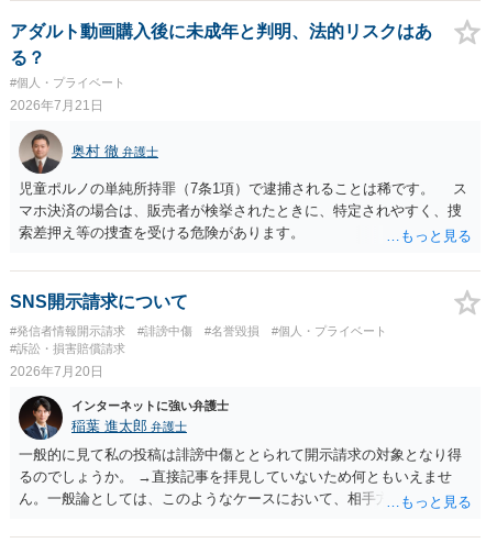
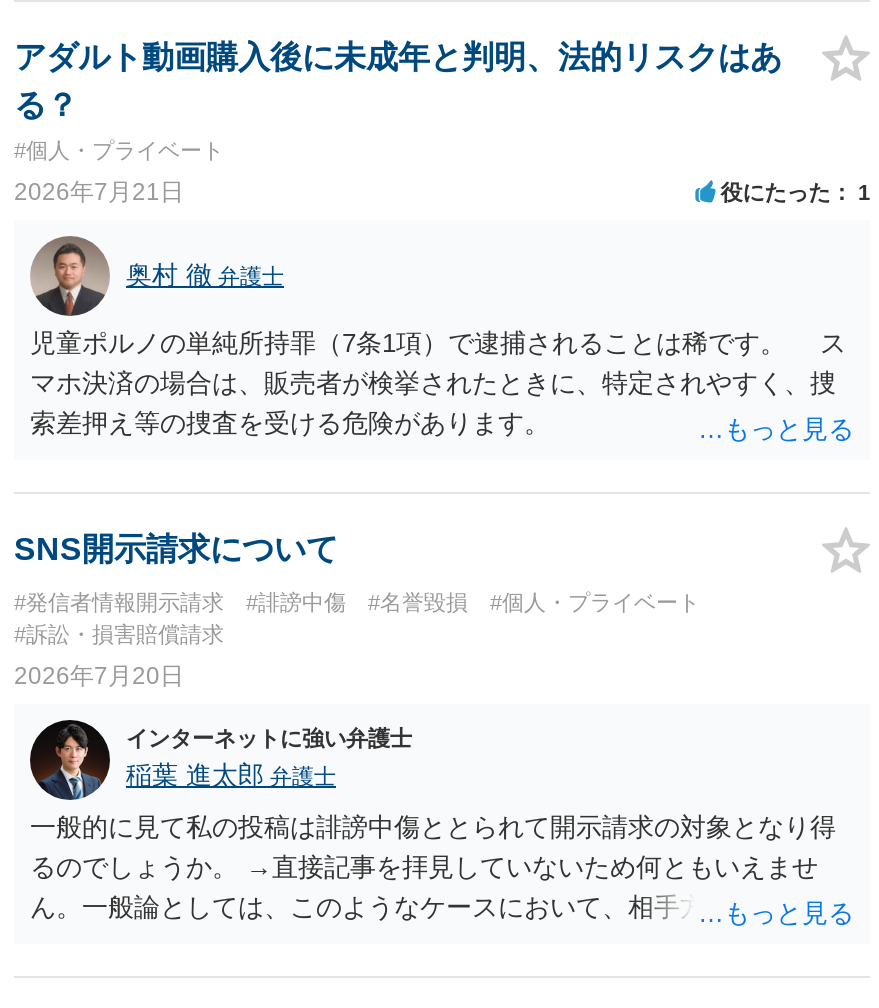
+ 役にたった
+ 1
